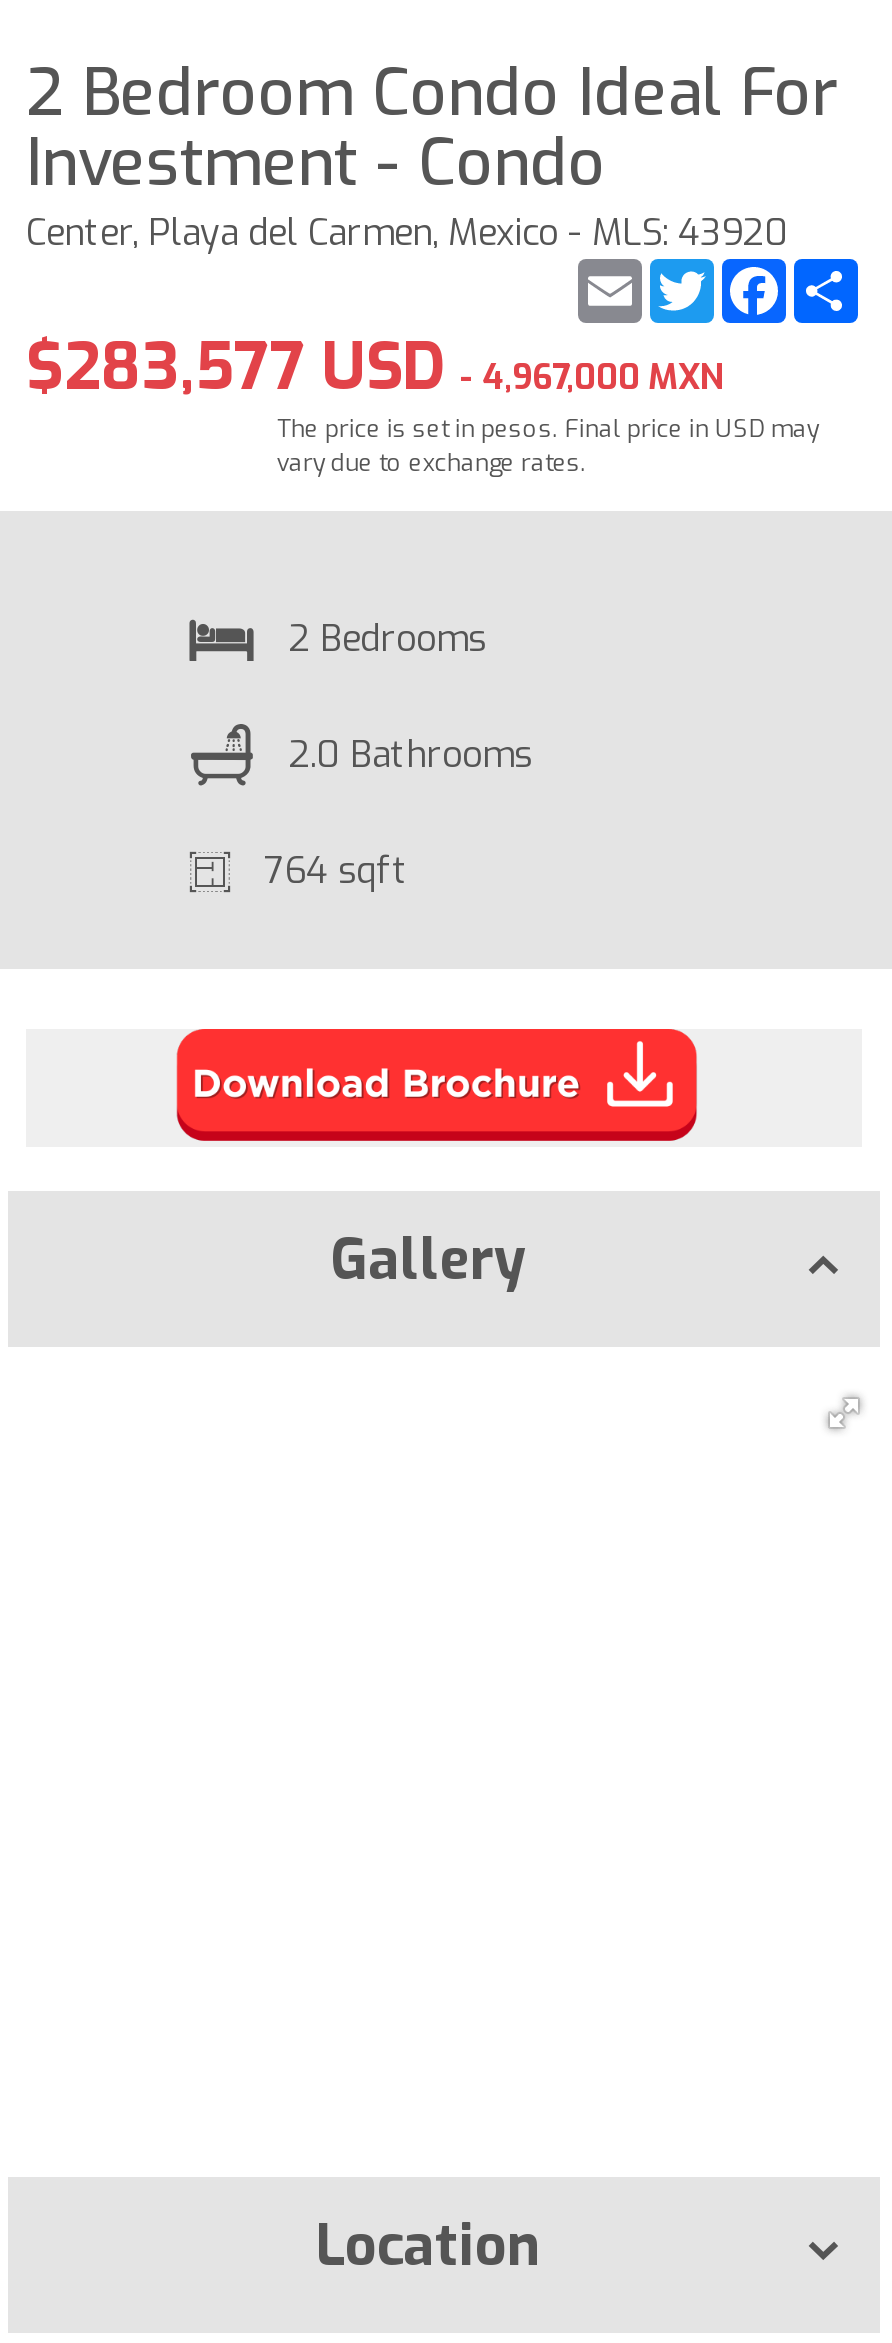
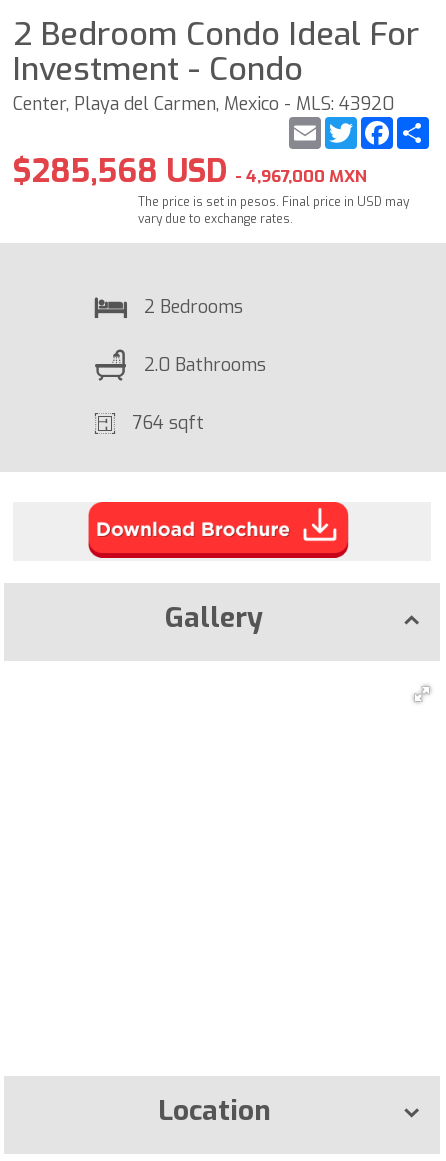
- $283,577 USD - 4,967,000 MXN
+ $285,568 USD - 4,967,000 MXN
